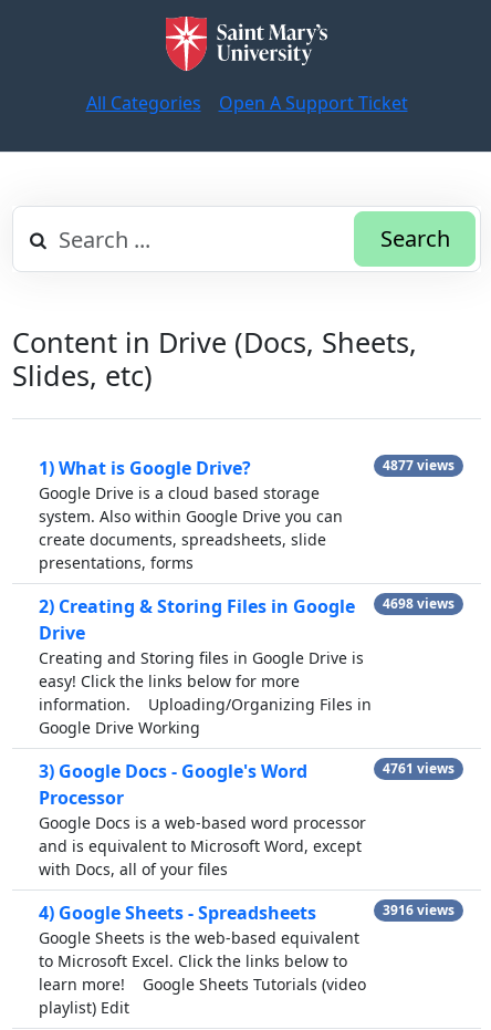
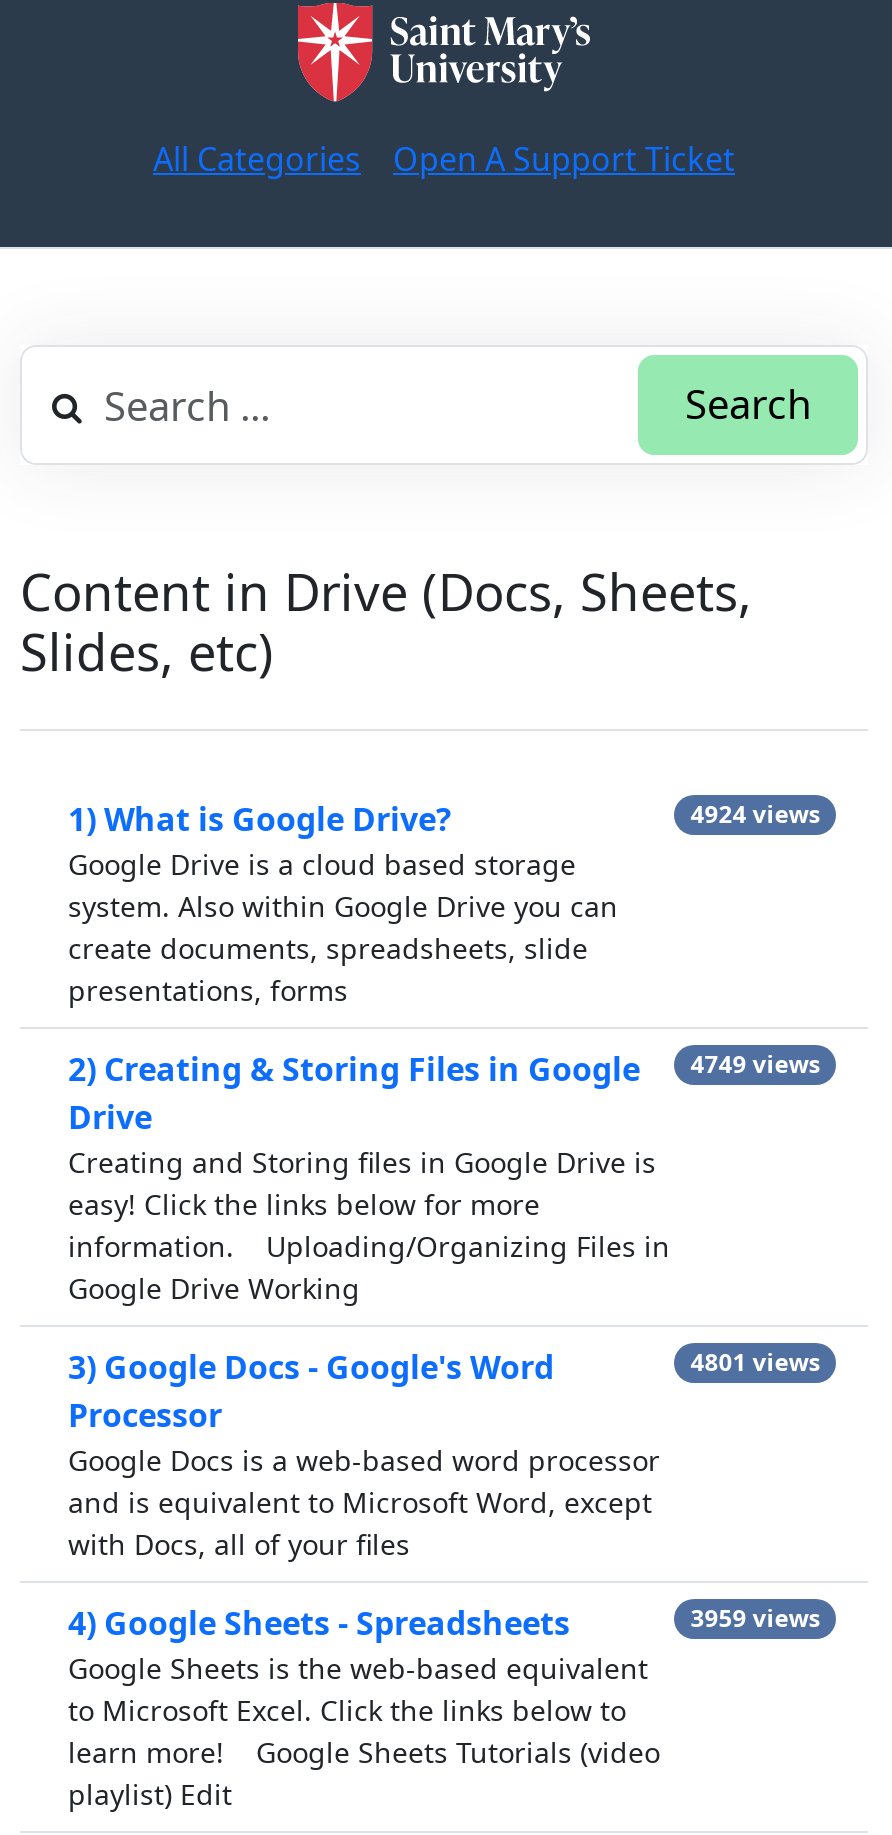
- 4877 views
+ 4924 views

- 2) Creating & Storing Files in Google 4698 views
+ 2) Creating & Storing Files in Google 4749 views

- 4761 views
+ 4801 views

- 3916 views
+ 3959 views
